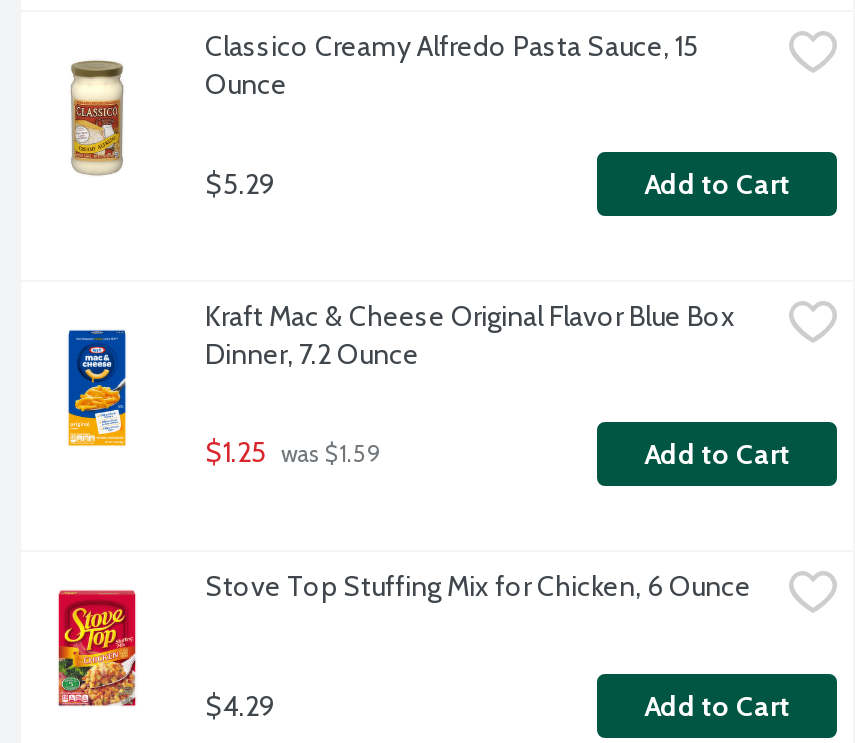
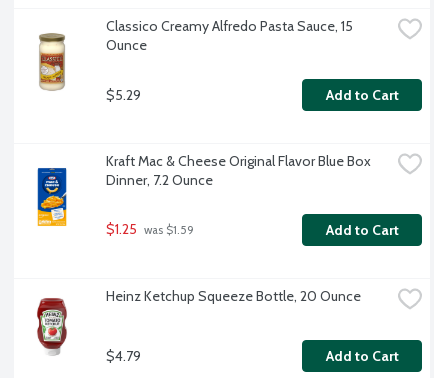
- [image]
- Stove Top Stuffing Mix for Chicken, 6 Ounce
+ [image]
+ Heinz Ketchup Squeeze Bottle, 20 Ounce

- $4.29
+ $4.79
